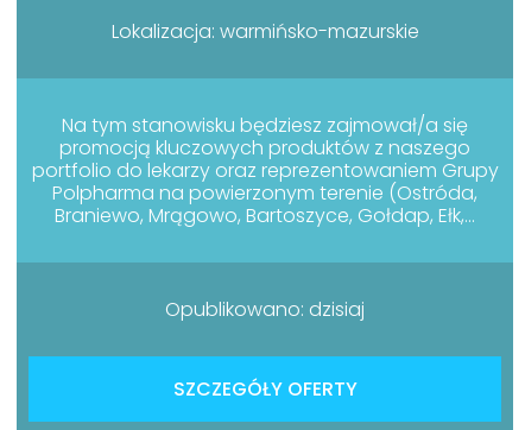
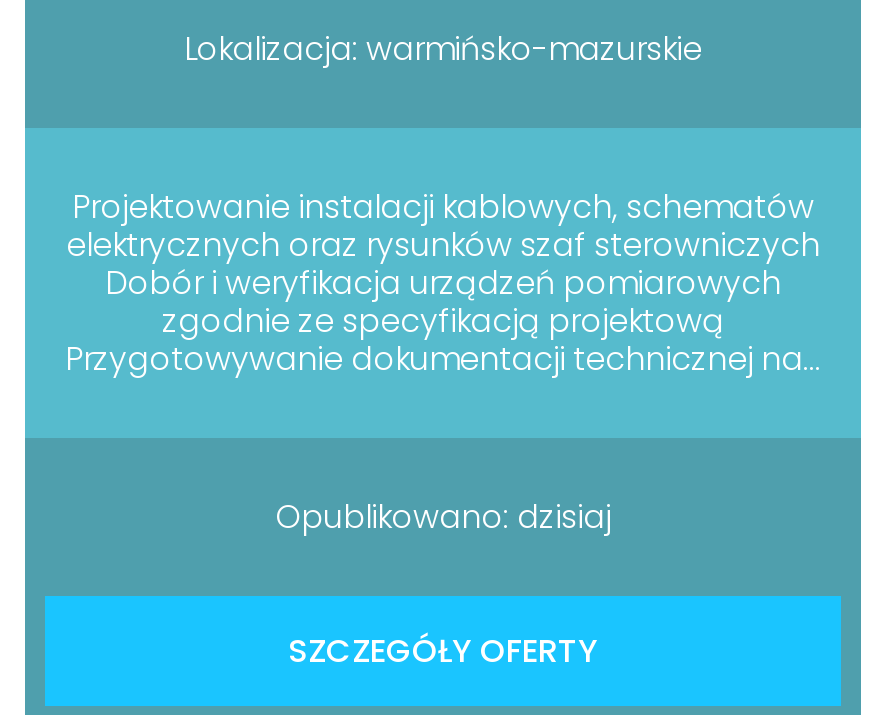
- Na tym stanowisku będziesz zajmował/a się
- promocją kluczowych produktów z naszego
- portfolio do lekarzy oraz reprezentowaniem Grupy
- Polpharma na powierzonym terenie (Ostróda,
- Braniewo, Mrągowo, Bartoszyce, Gołdap, Ełk,...
+ Projektowanie instalacji kablowych, schematów
+ elektrycznych oraz rysunków szaf sterowniczych
+ Dobór i weryfikacja urządzeń pomiarowych
+ zgodnie ze specyfikacją projektową
+ Przygotowywanie dokumentacji technicznej na...
